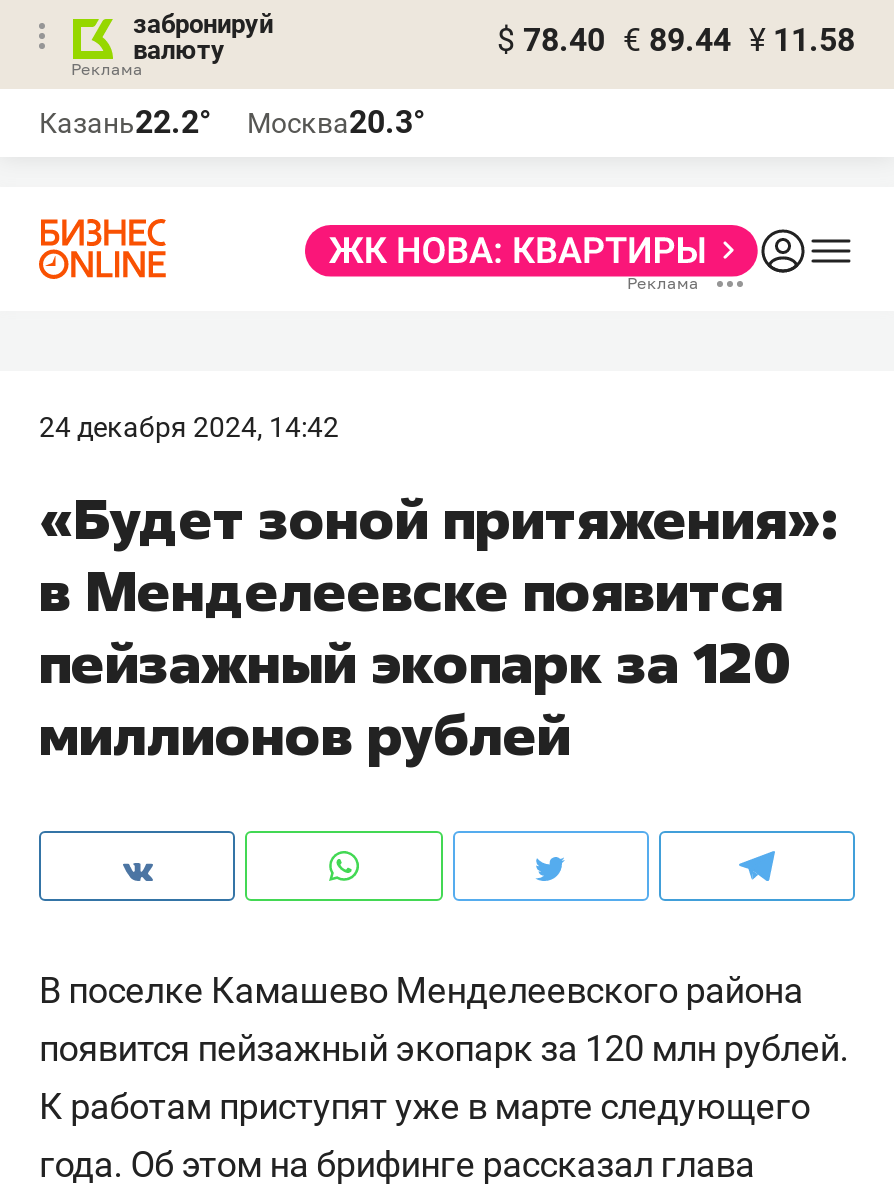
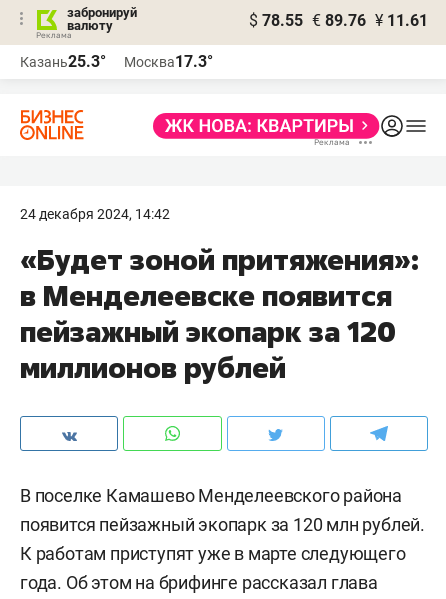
- $ 78.40 € 89.44 ¥ 11.58
+ $ 78.55 € 89.76 ¥ 11.61

- Казань22.2°
+ Казань25.3°

- Москва20.3°
+ Москва17.3°
